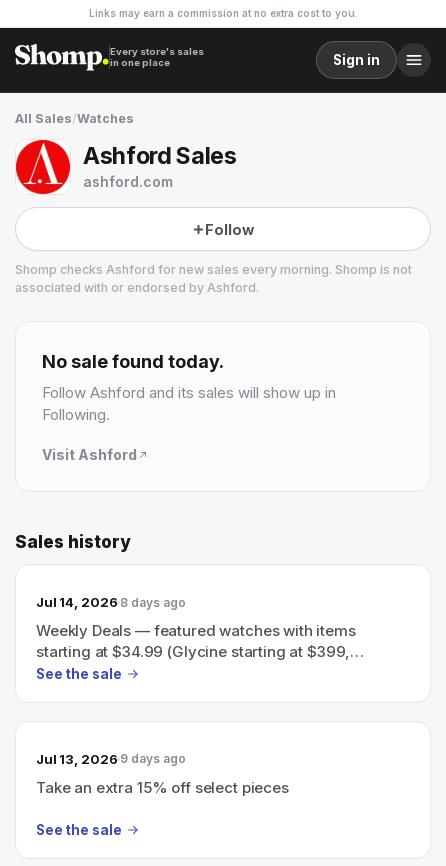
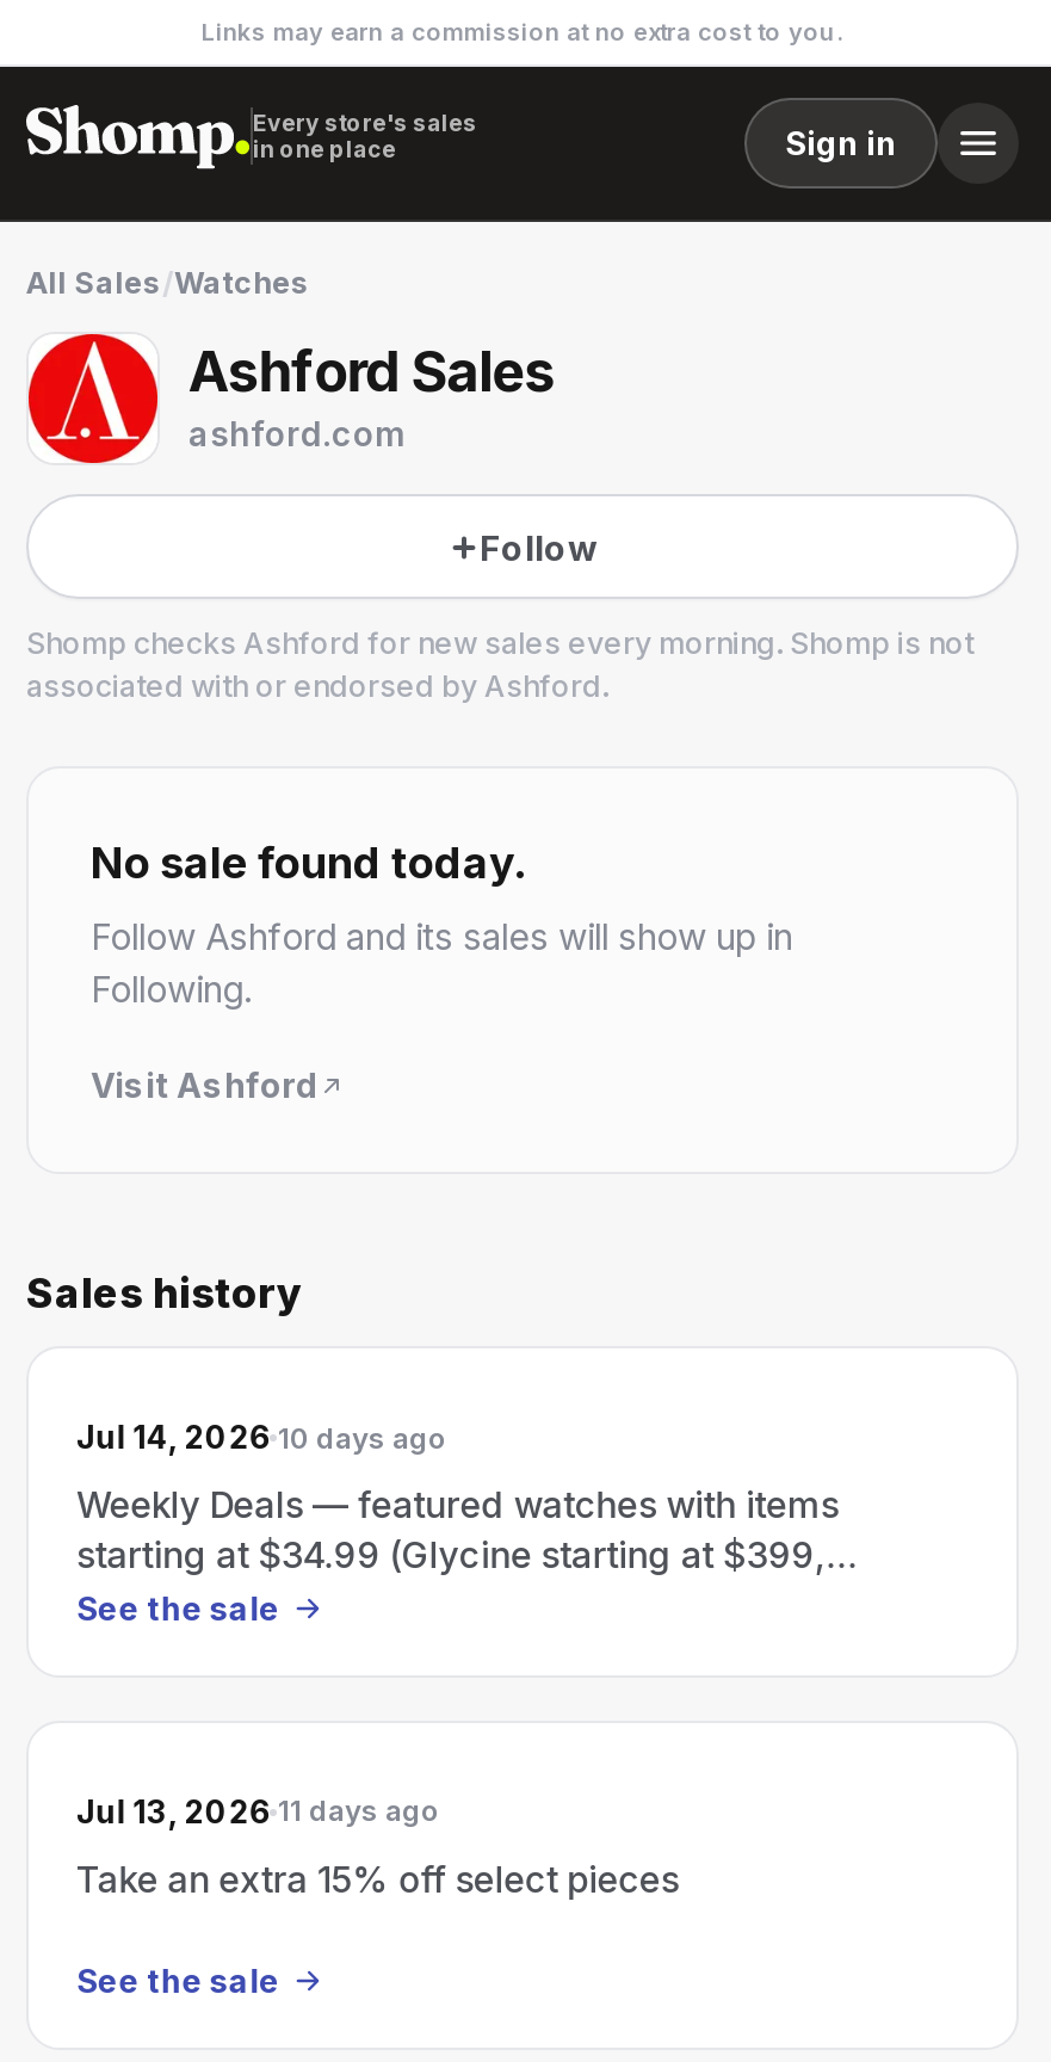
- Jul 14, 2026 8 days ago
+ Jul 14, 2026 10 days ago

- Jul 13, 2026 9 days ago
+ Jul 13, 2026 11 days ago
